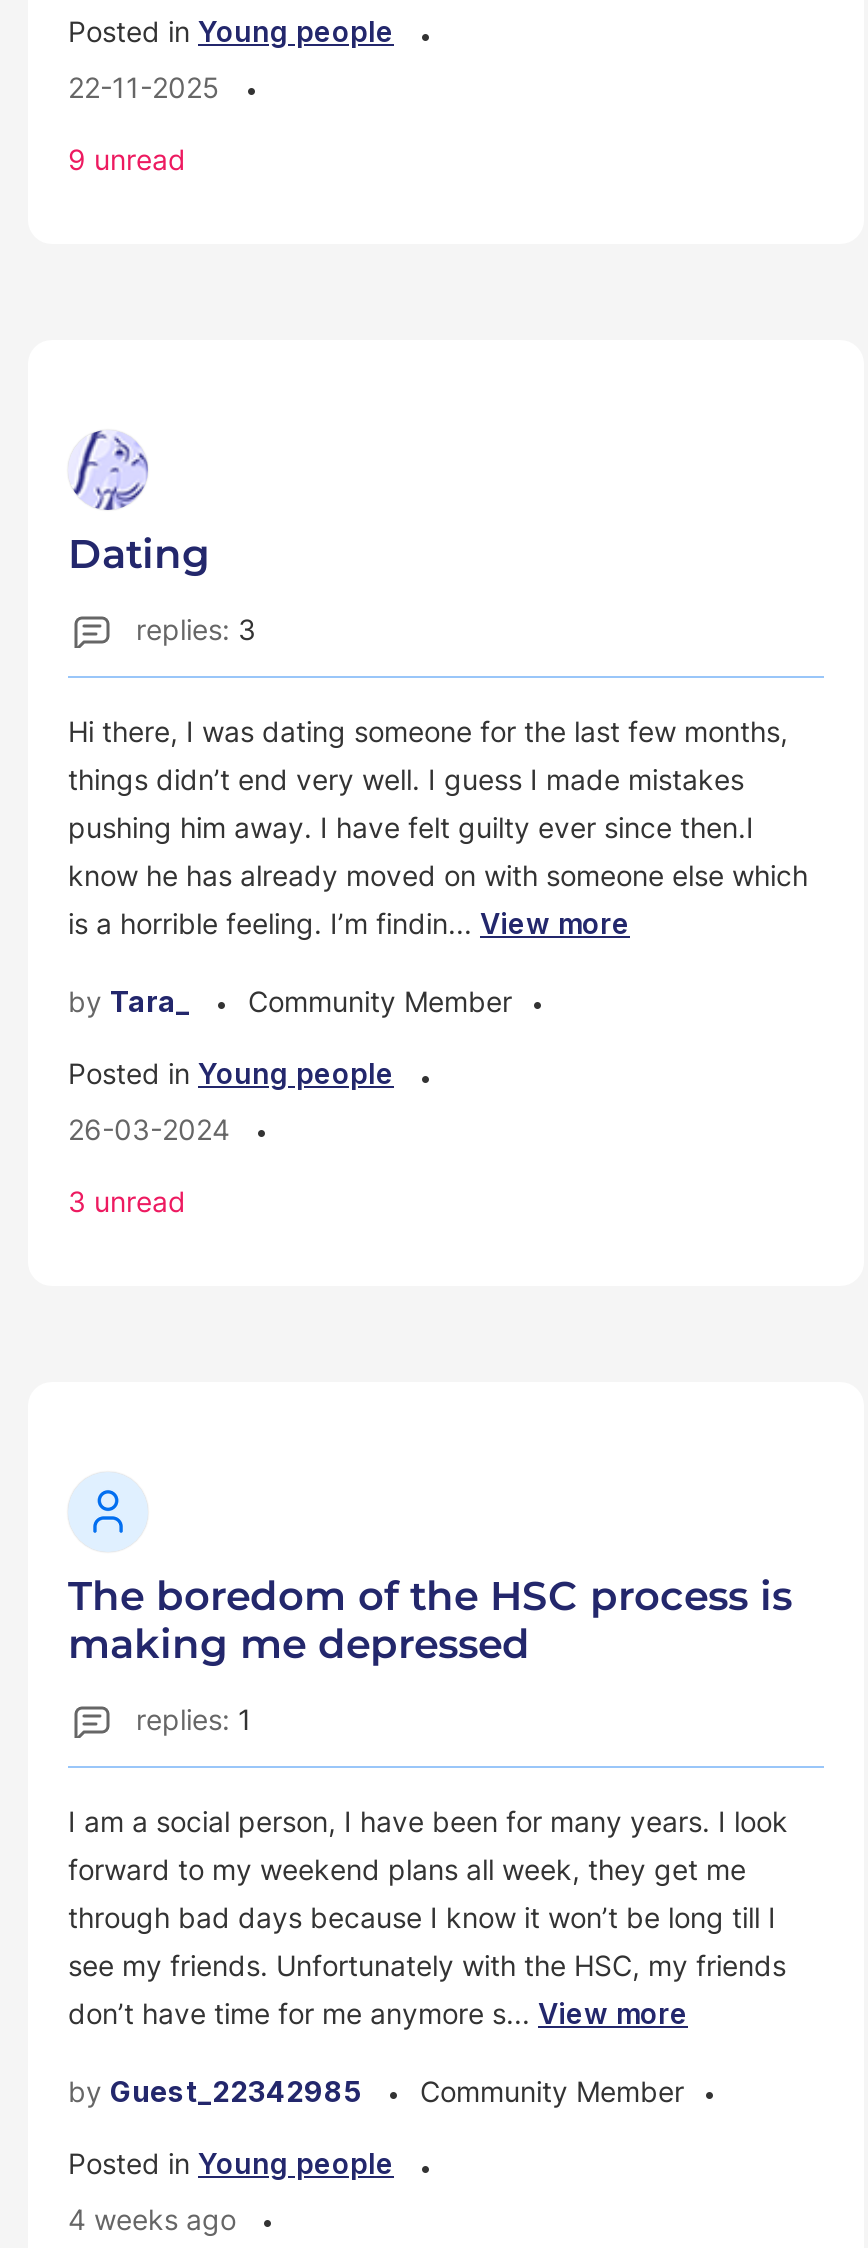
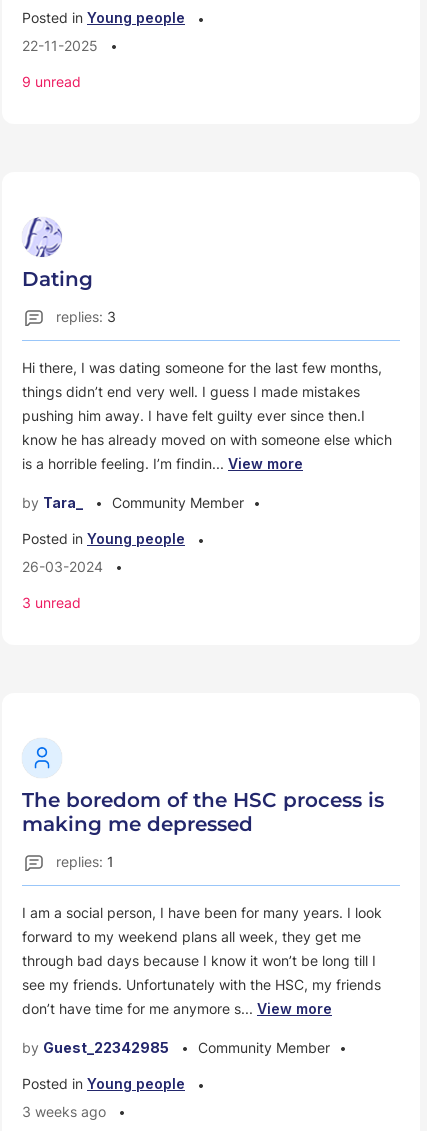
- 4 weeks ago
+ 3 weeks ago
